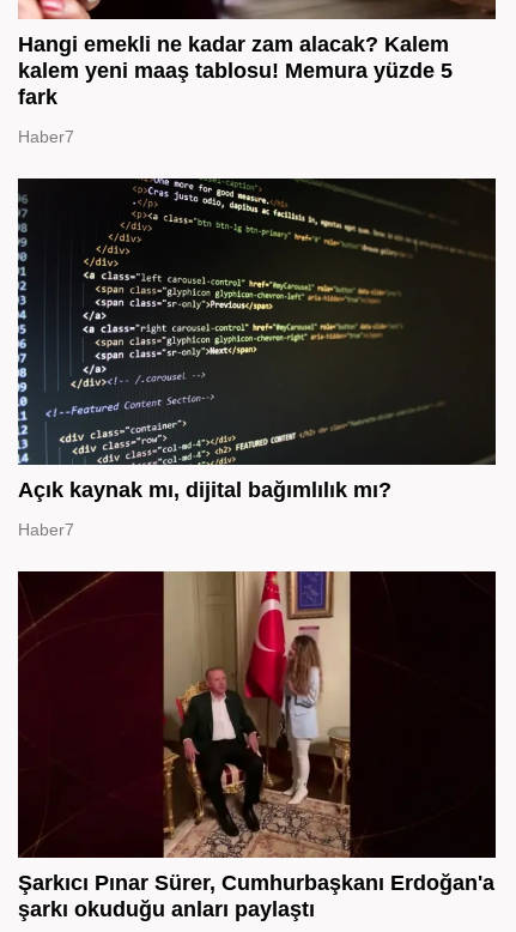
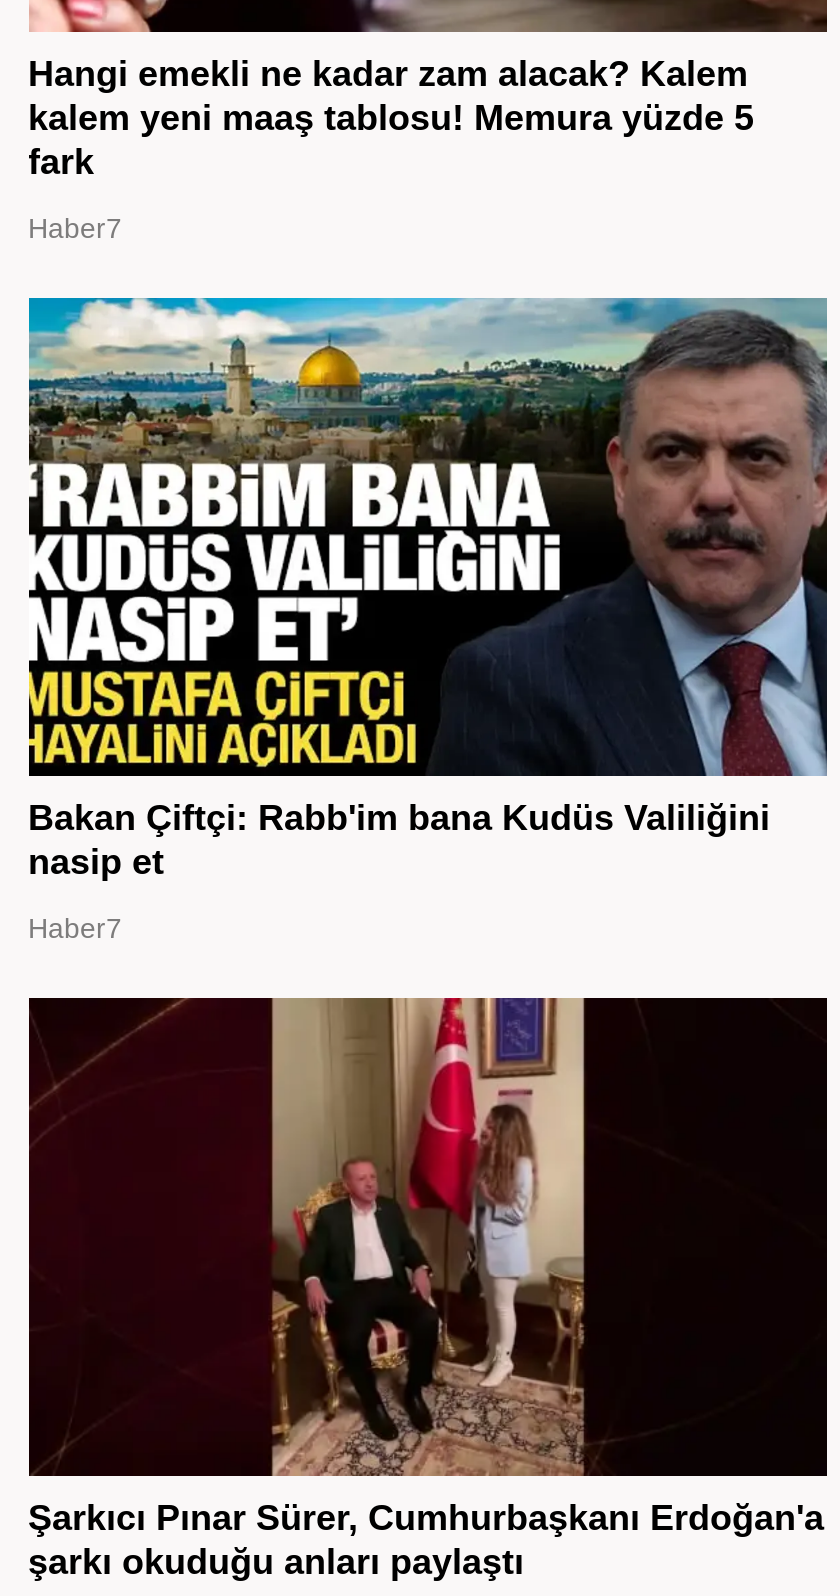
- [image]
- Açık kaynak mı, dijital bağımlılık mı?
+ [image]
+ Bakan Çiftçi: Rabb'im bana Kudüs Valiliğini
+ nasip et
